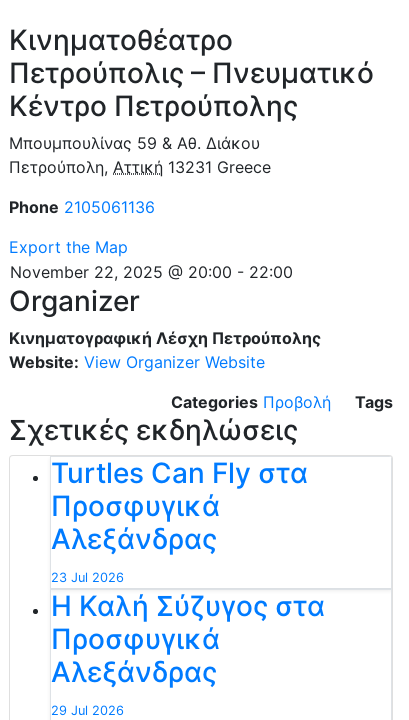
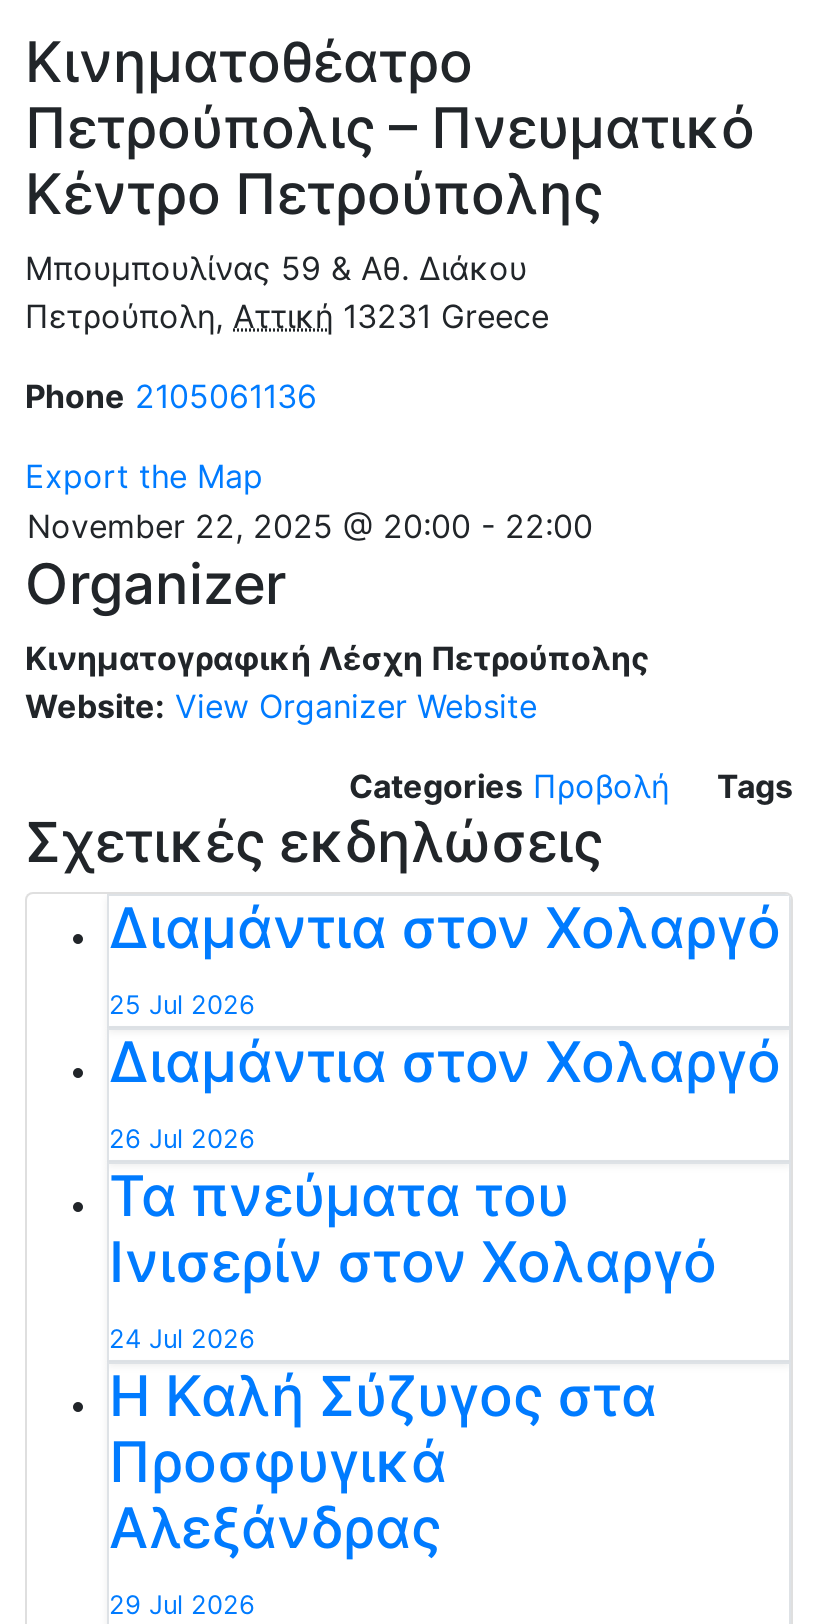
- Turtles Can Fly στα
- Προσφυγικά
- Αλεξάνδρας
- 23 Jul 2026
+ Διαμάντια στον Χολαργό
+ 25 Jul 2026
+ Διαμάντια στον Χολαργό
+ 26 Jul 2026
+ Τα πνεύματα του
+ Ινισερίν στον Χολαργό
+ 24 Jul 2026
